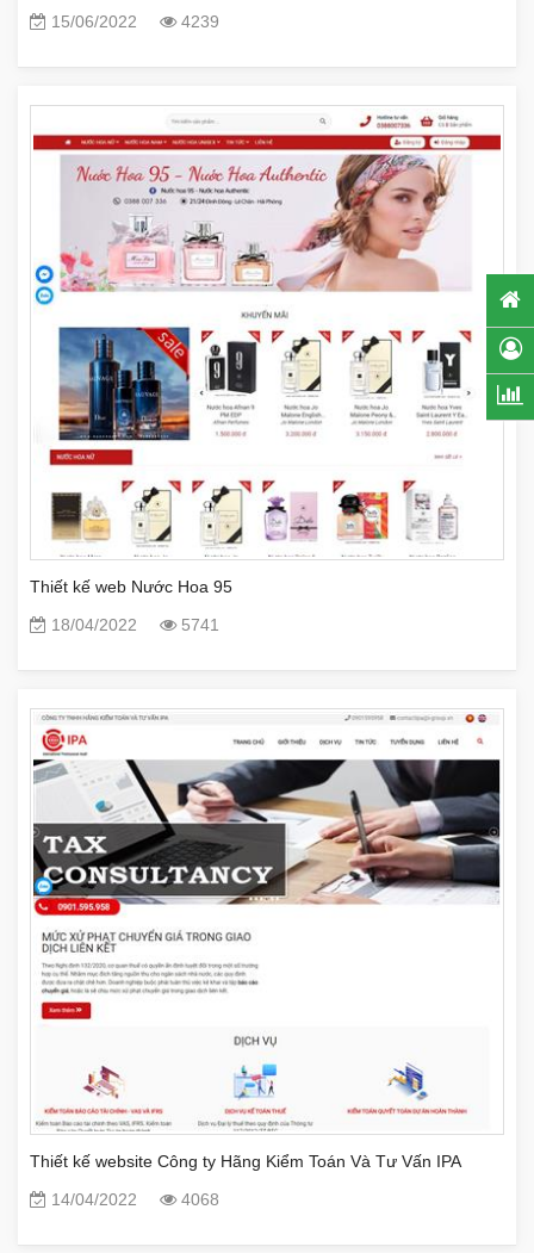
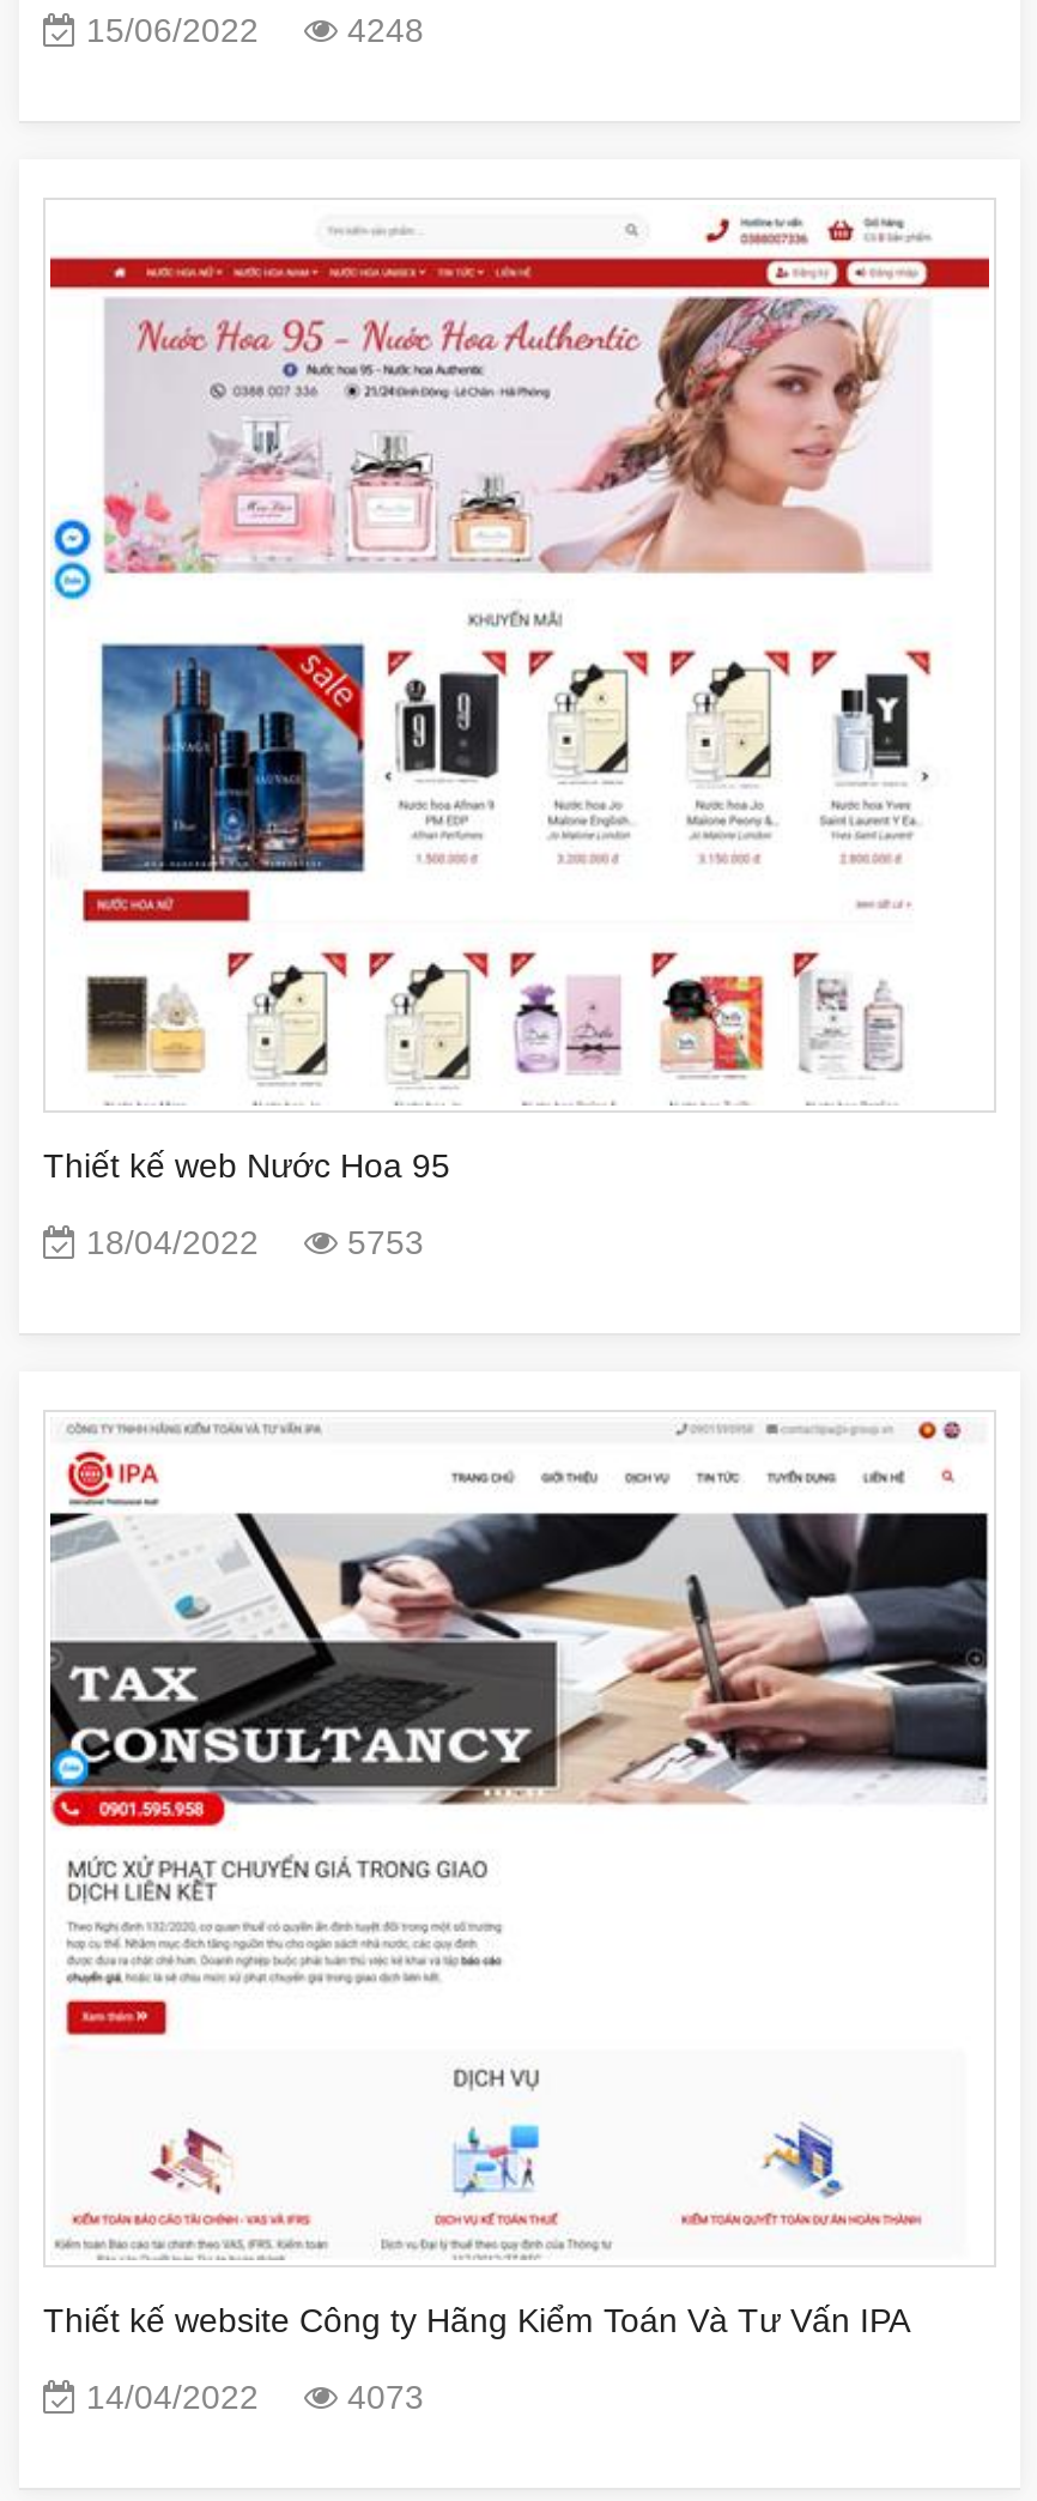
- 4239
+ 4248

- [image]

- 5741
+ 5753

- 4068
+ 4073
